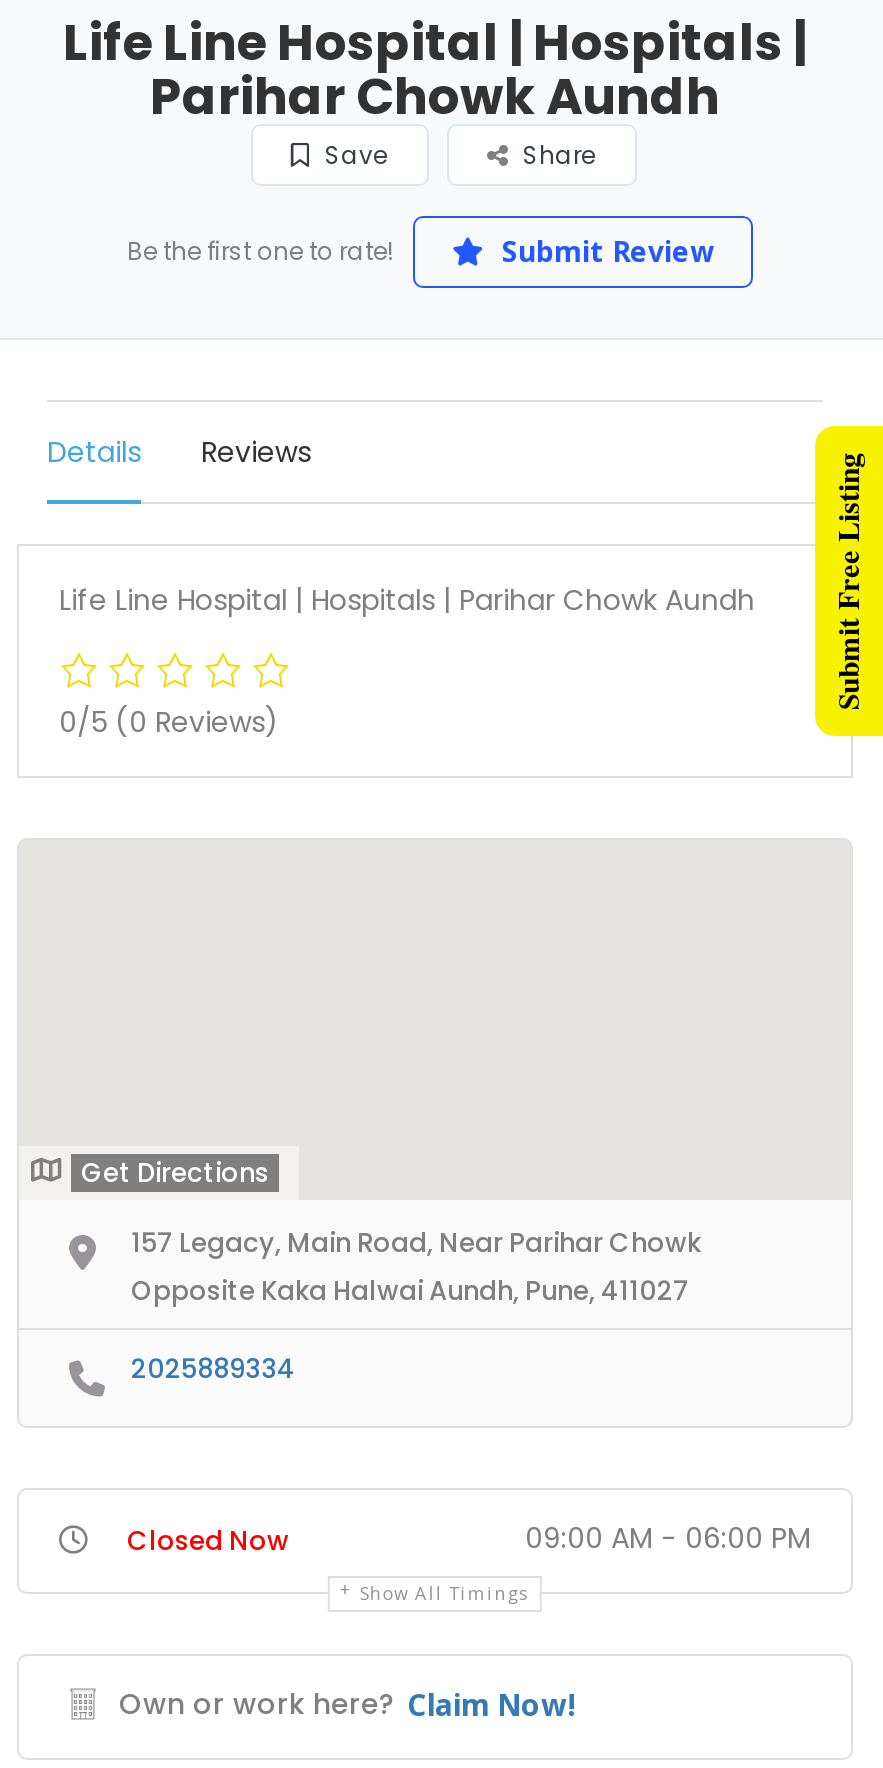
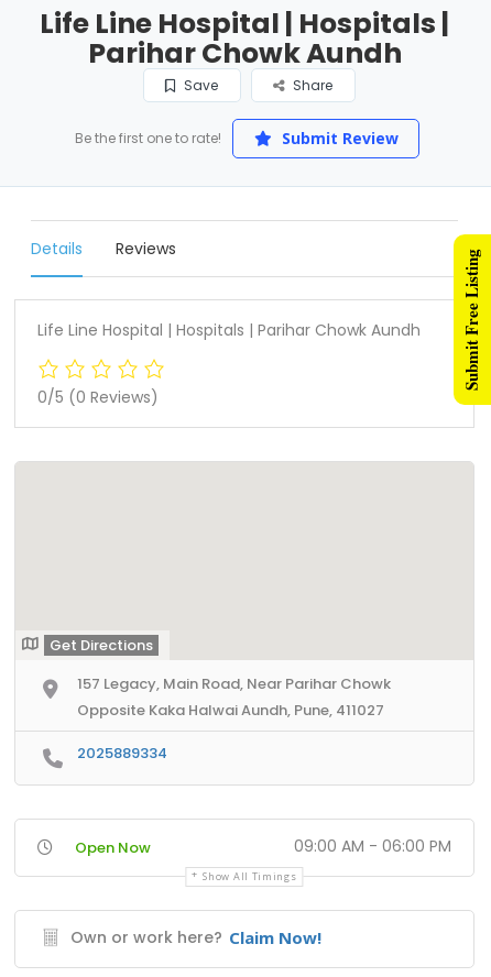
- Closed Now
+ Open Now
